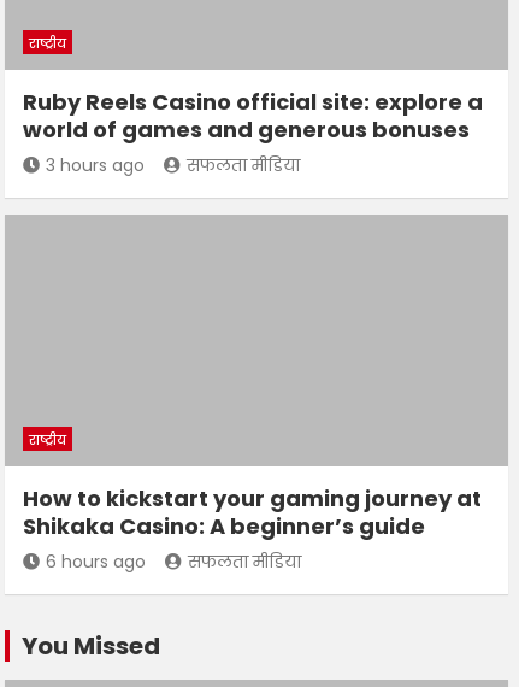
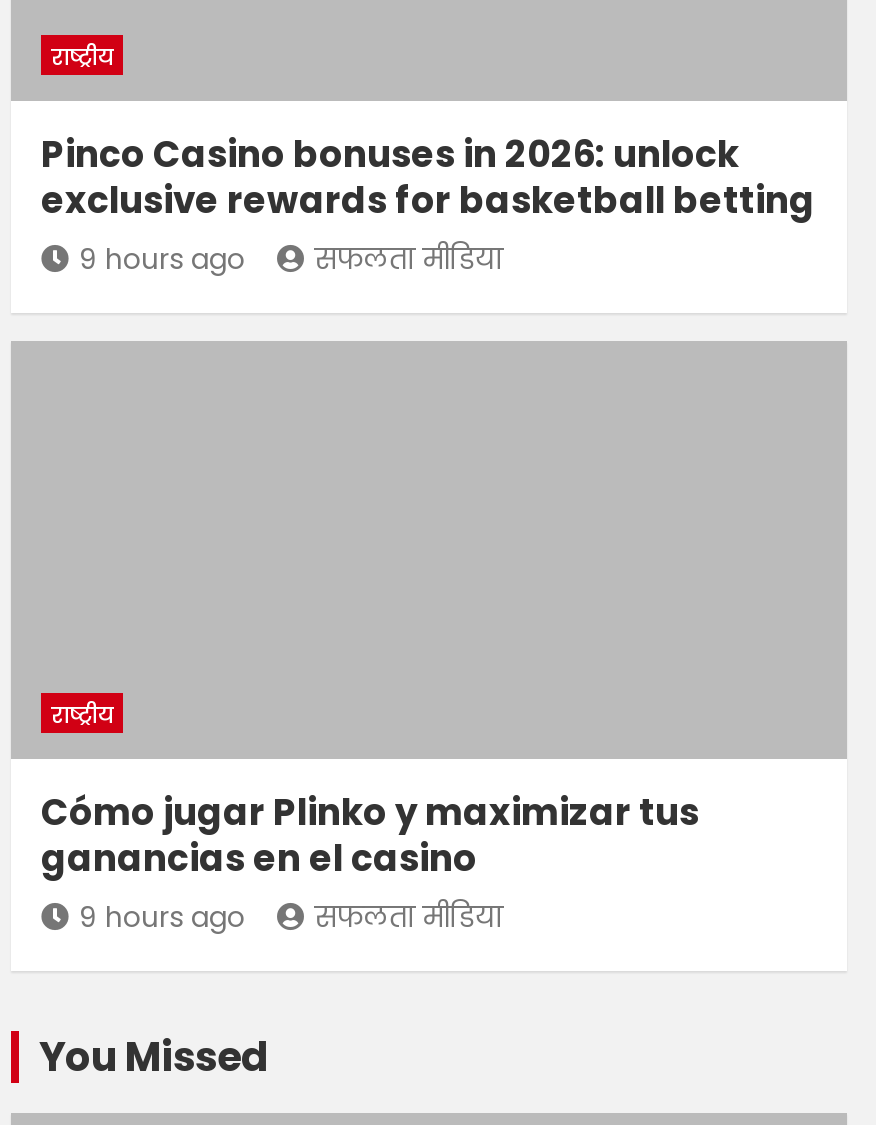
- Ruby Reels Casino official site: explore a
- world of games and generous bonuses
- 3 hours ago
+ Pinco Casino bonuses in 2026: unlock
+ exclusive rewards for basketball betting
+ 9 hours ago

- How to kickstart your gaming journey at
- Shikaka Casino: A beginner’s guide
- 6 hours ago
+ Cómo jugar Plinko y maximizar tus
+ ganancias en el casino
+ 9 hours ago
